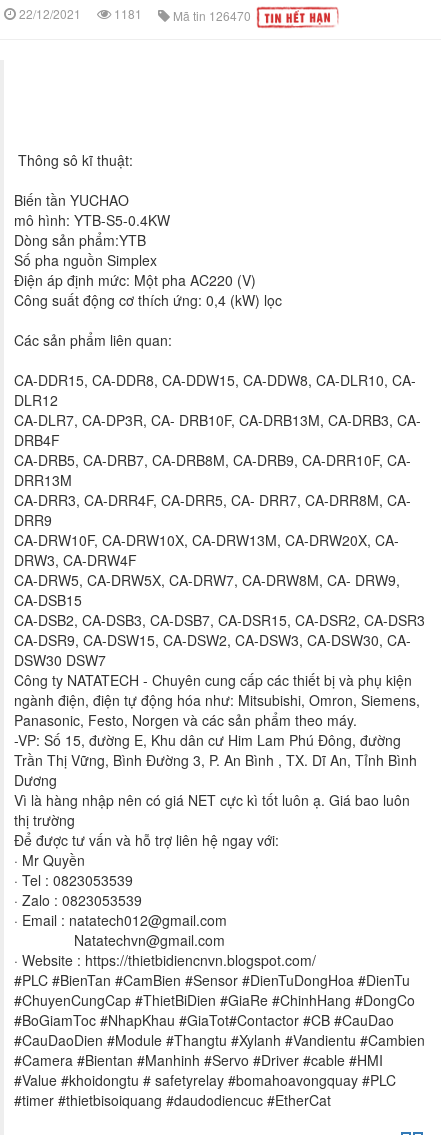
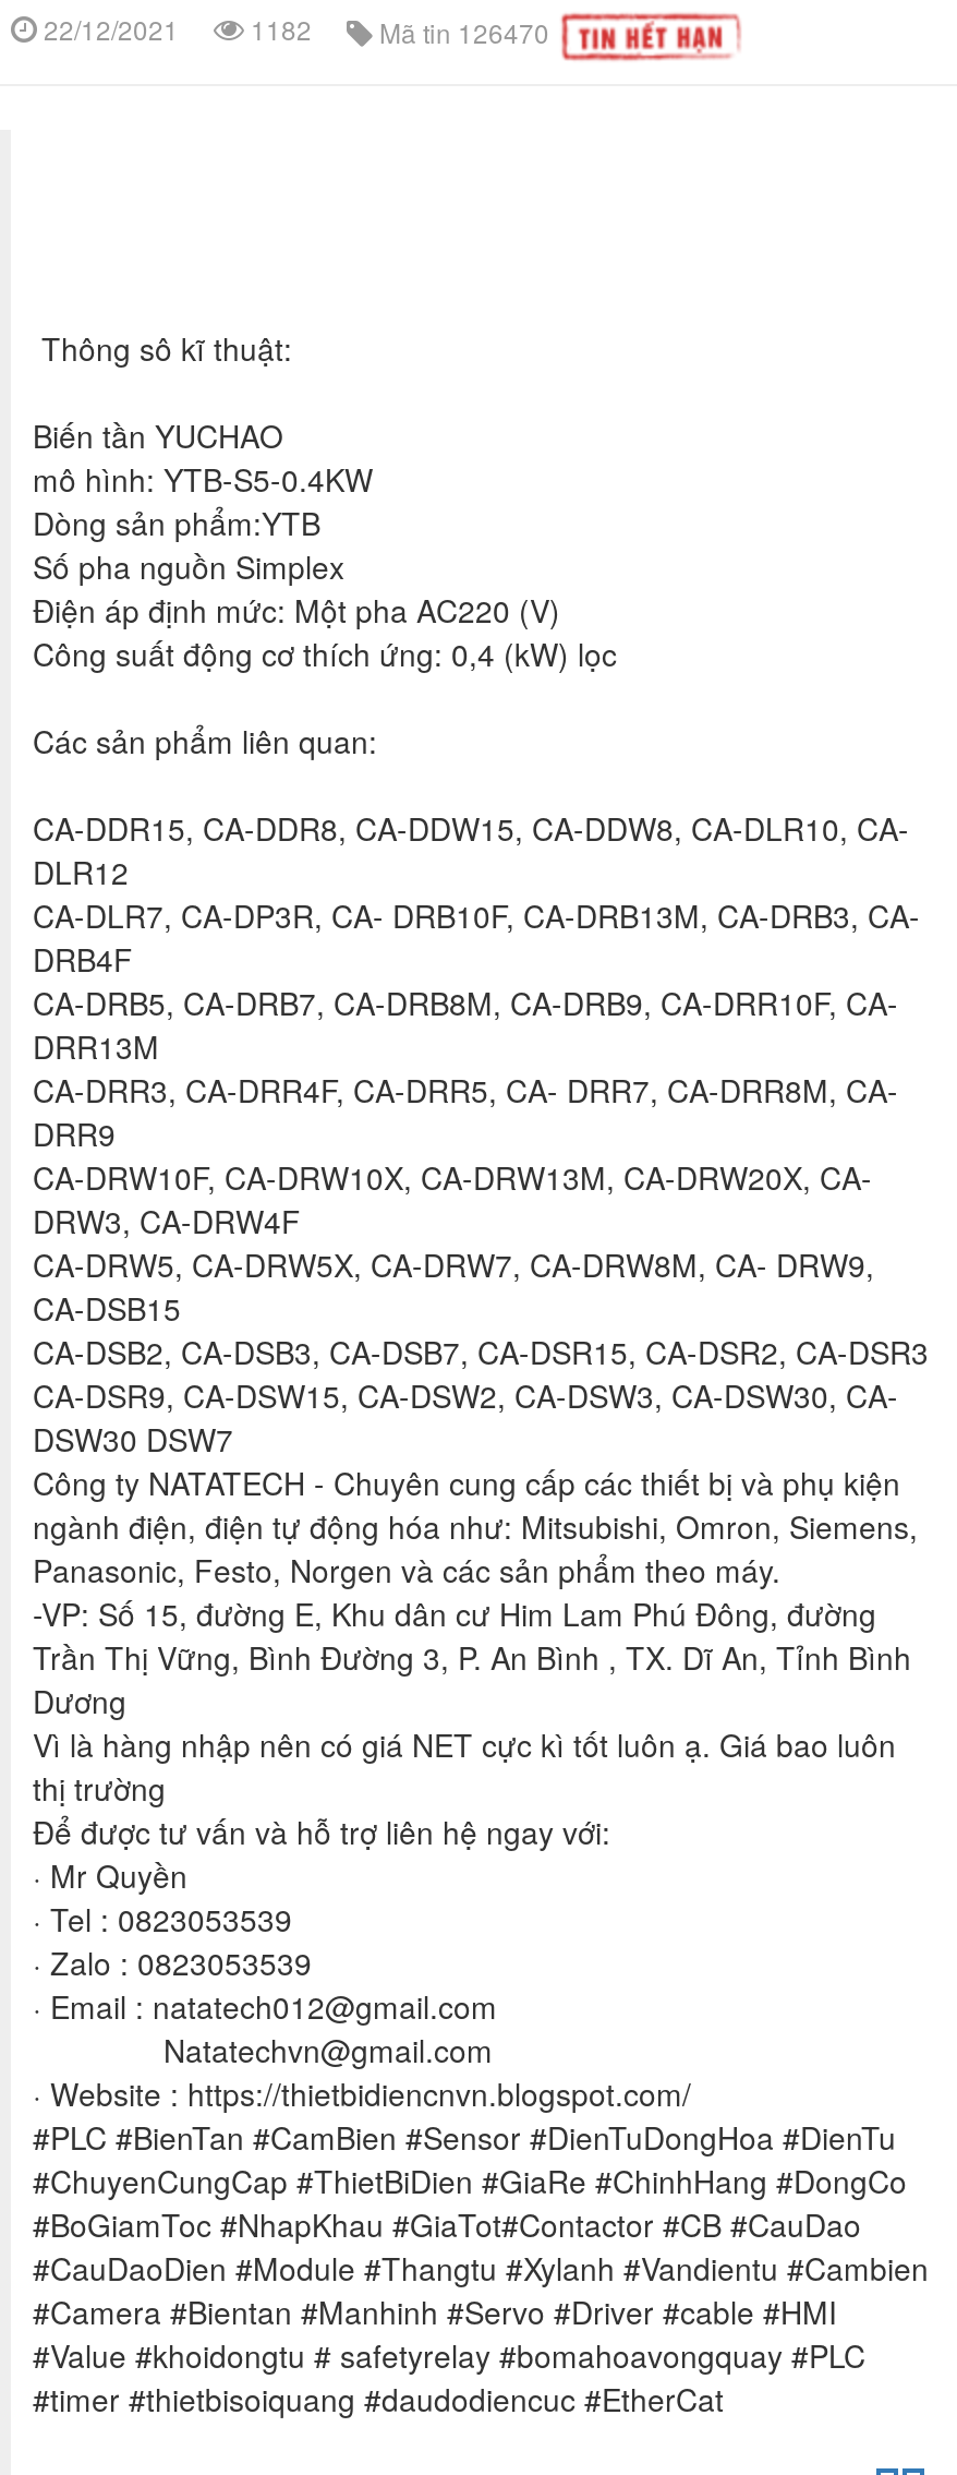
- 22/12/2021 1181 Mã tin 126470
+ 22/12/2021 1182 Mã tin 126470
